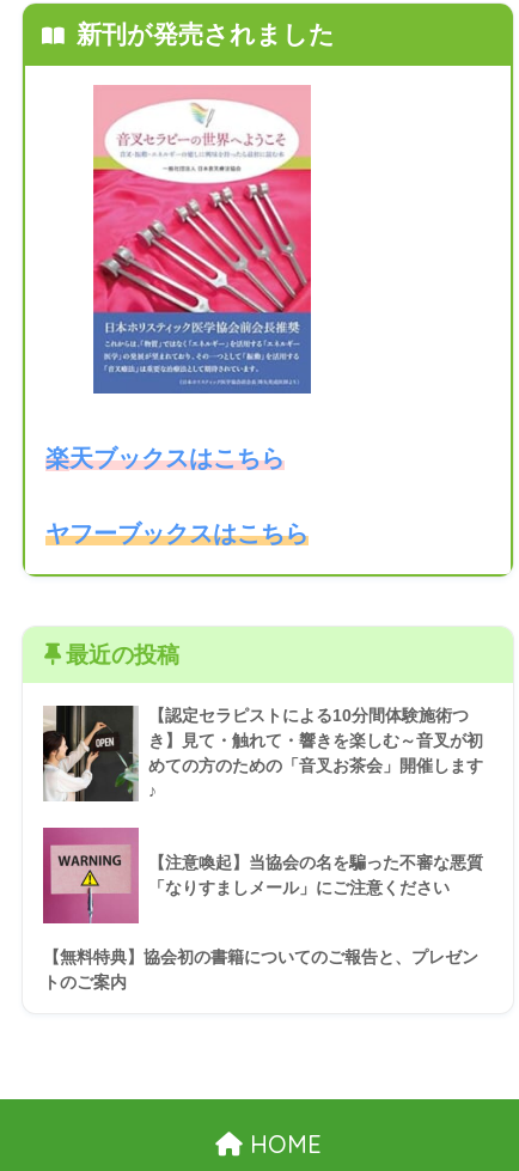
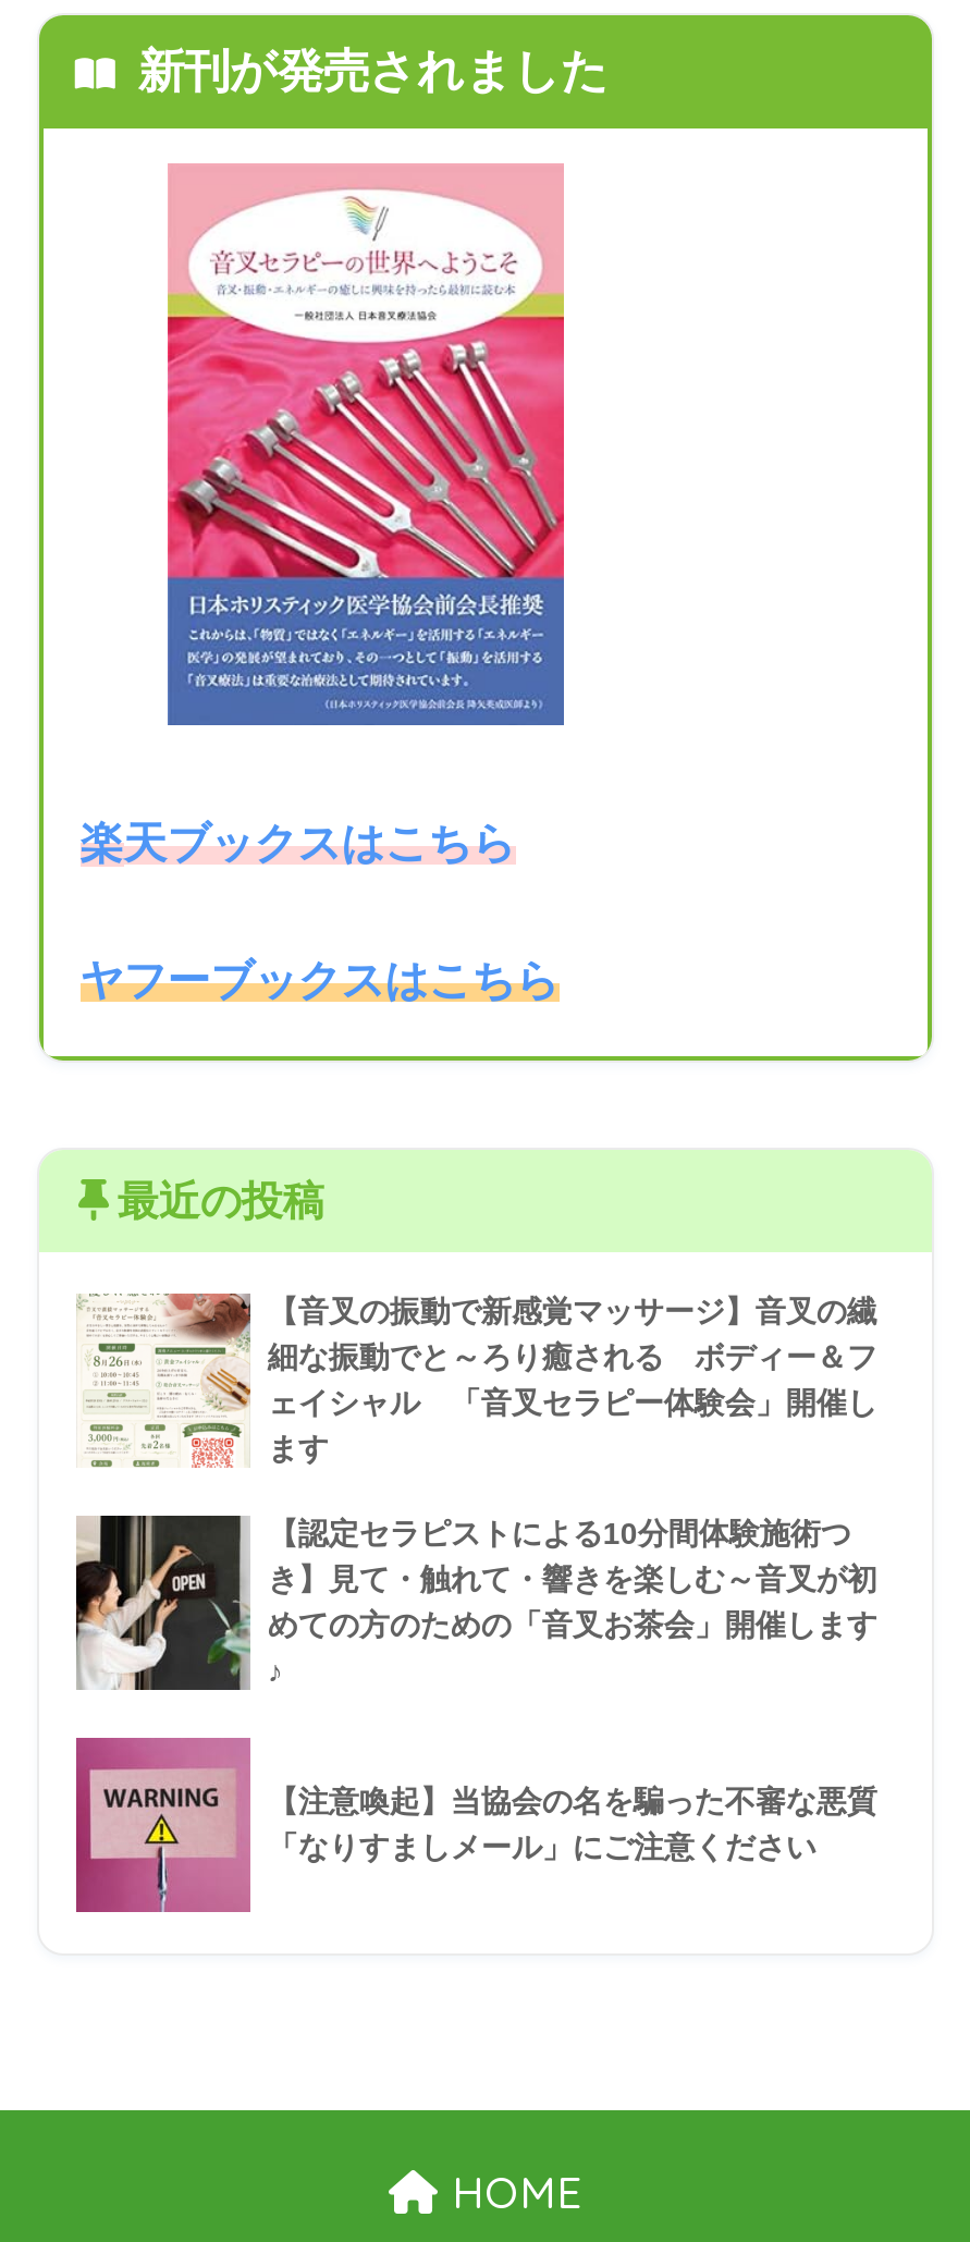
+ [image]
+ 【音叉の振動で新感覚マッサージ】音叉の繊
+ 細な振動でと～ろり癒される ボディー＆フ
+ ェイシャル 「音叉セラピー体験会」開催し
+ ます

moved down: [image] | 【認定セラピストによる10分間体験施術つ | き】見て・触れて・響きを楽しむ～音叉が初 | めての方のための「音叉お茶会」開催します | 【注意喚起】当協会の名を騙った不審な悪質 | 「なりすましメール」にご注意ください

- 【無料特典】協会初の書籍についてのご報告と、プレゼン
- トのご案内
